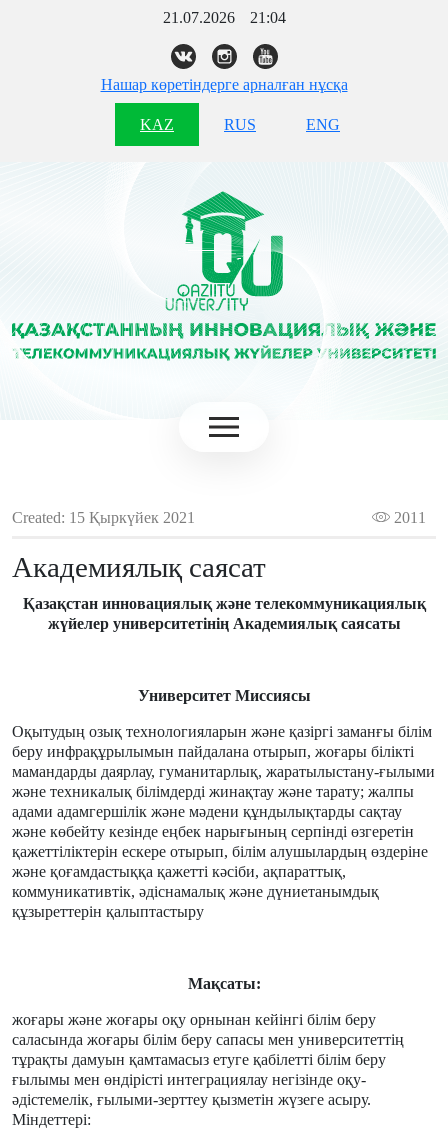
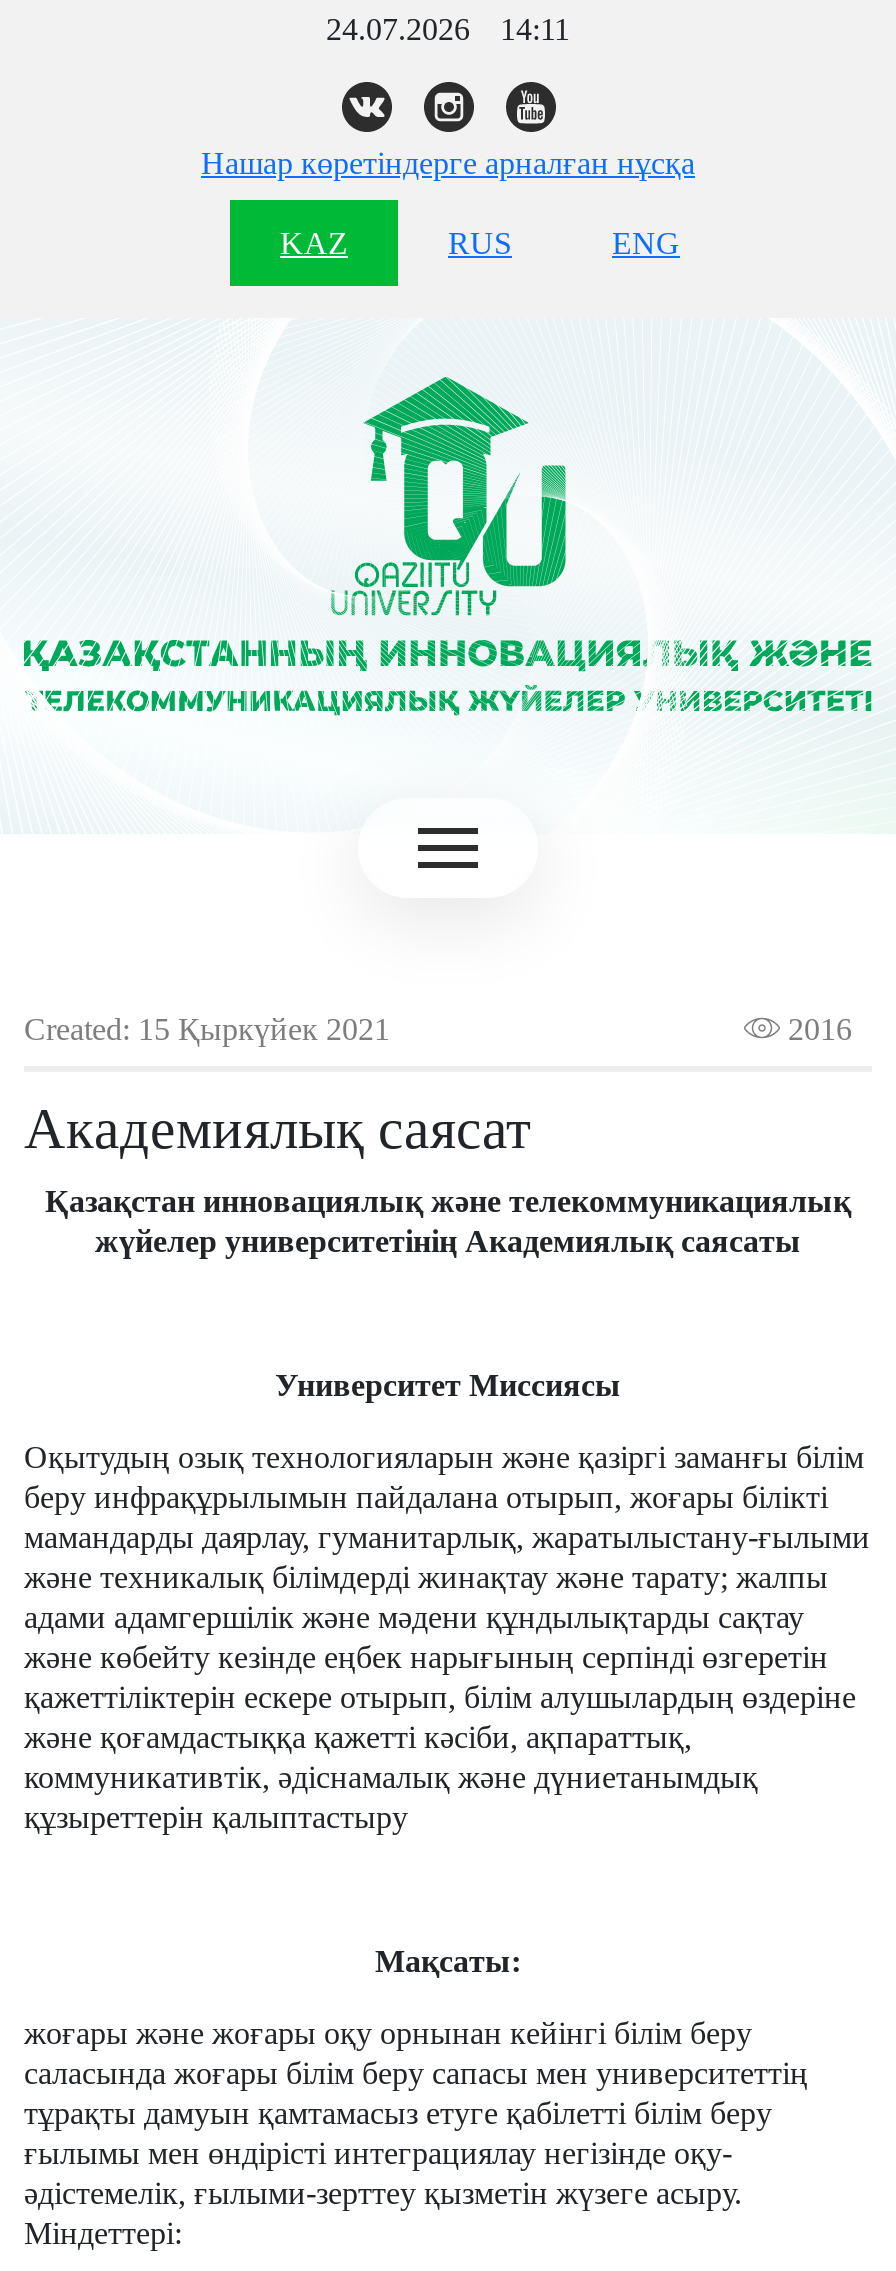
- 21.07.2026
+ 24.07.2026

- 21:04
+ 14:11

- 2011
+ 2016
